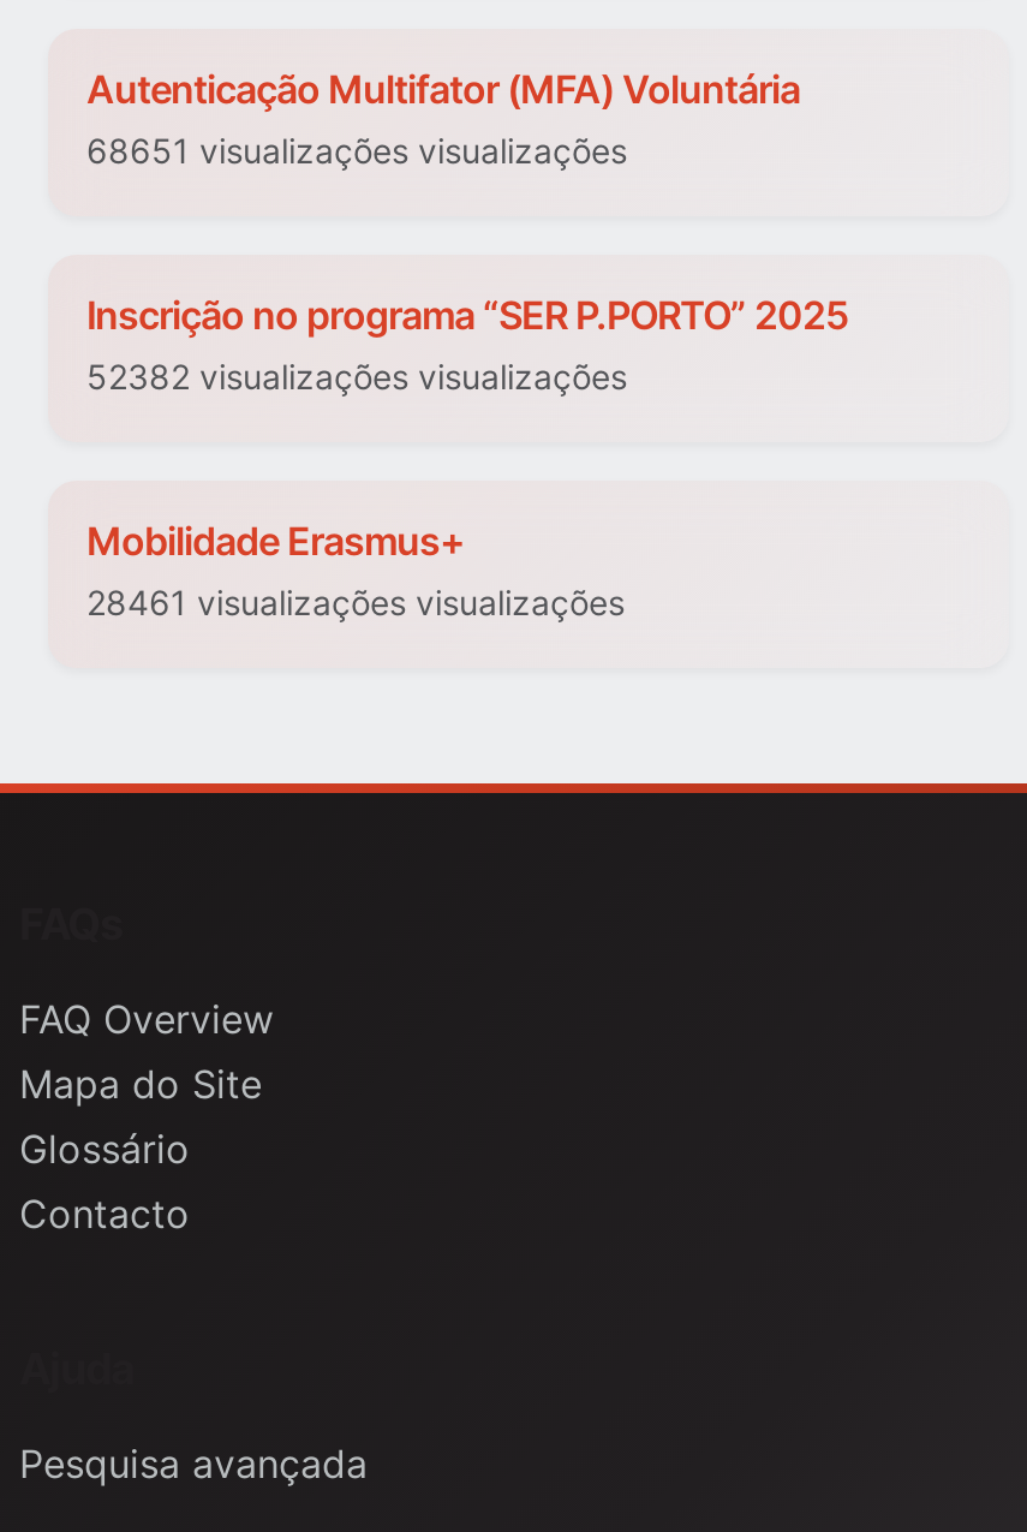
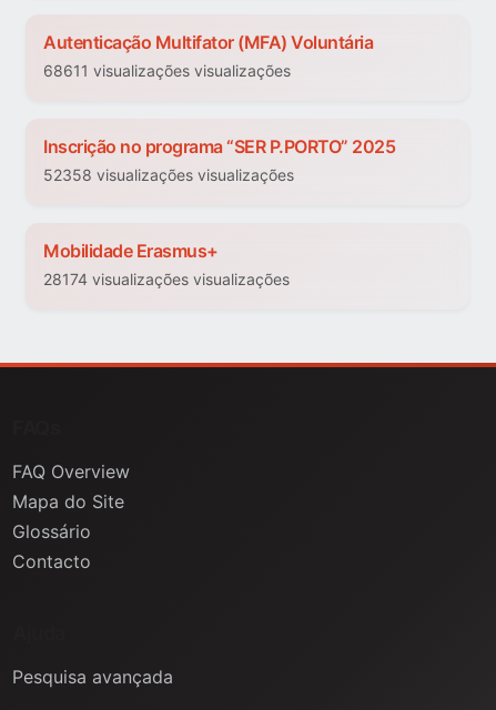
- 68651 visualizações visualizações
+ 68611 visualizações visualizações

- 52382 visualizações visualizações
+ 52358 visualizações visualizações

- 28461 visualizações visualizações
+ 28174 visualizações visualizações
